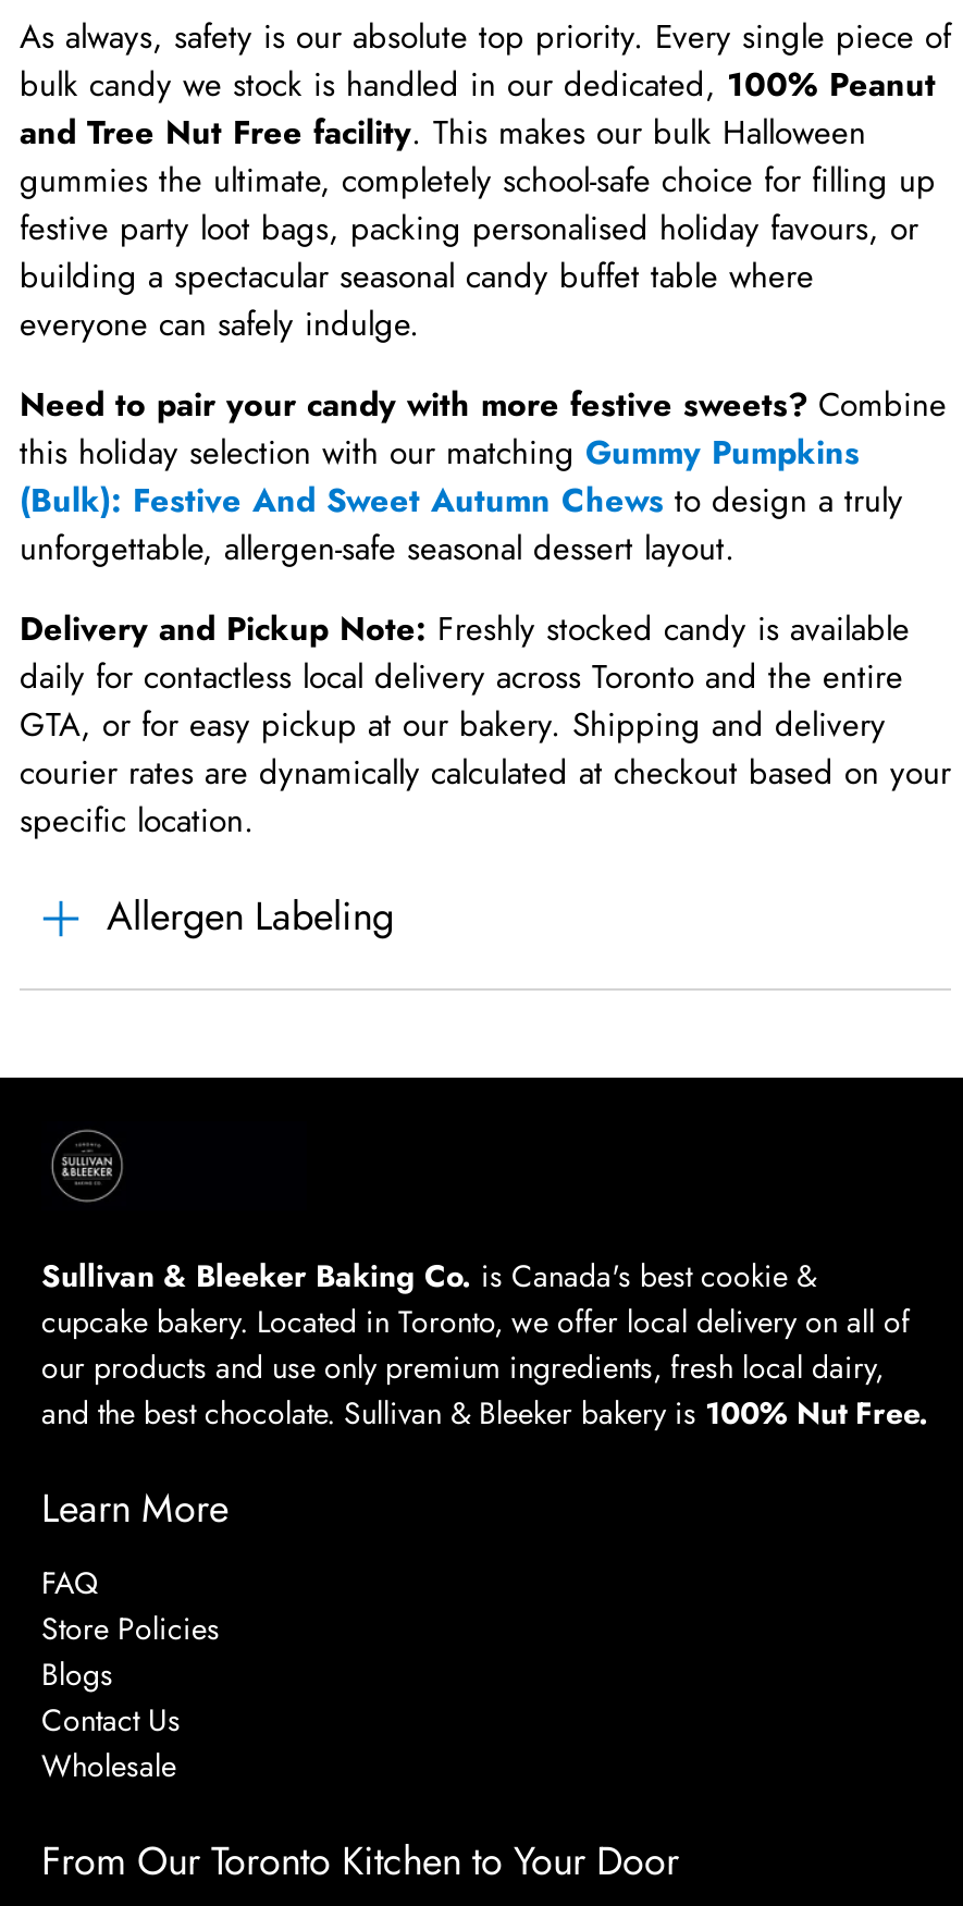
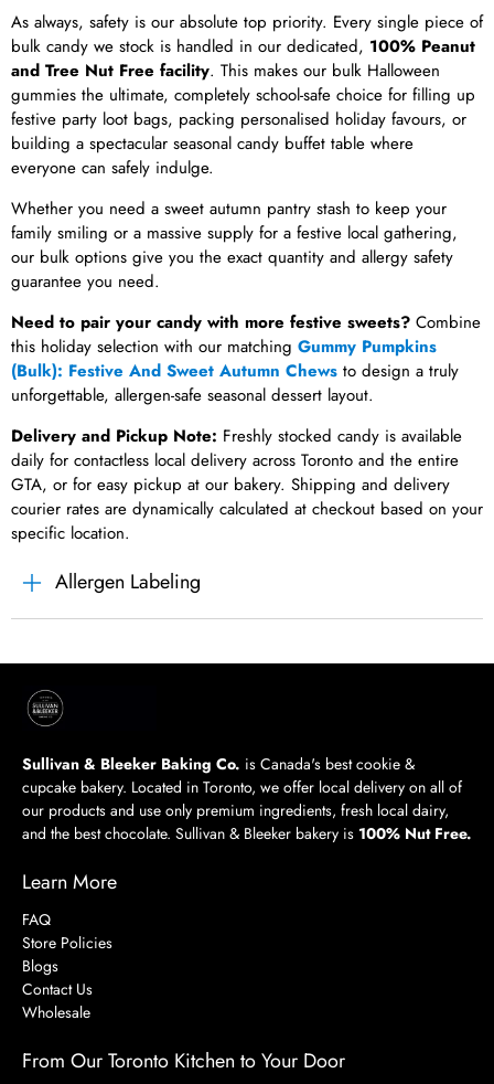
+ Whether you need a sweet autumn pantry stash to keep your
+ family smiling or a massive supply for a festive local gathering,
+ our bulk options give you the exact quantity and allergy safety
+ guarantee you need.
